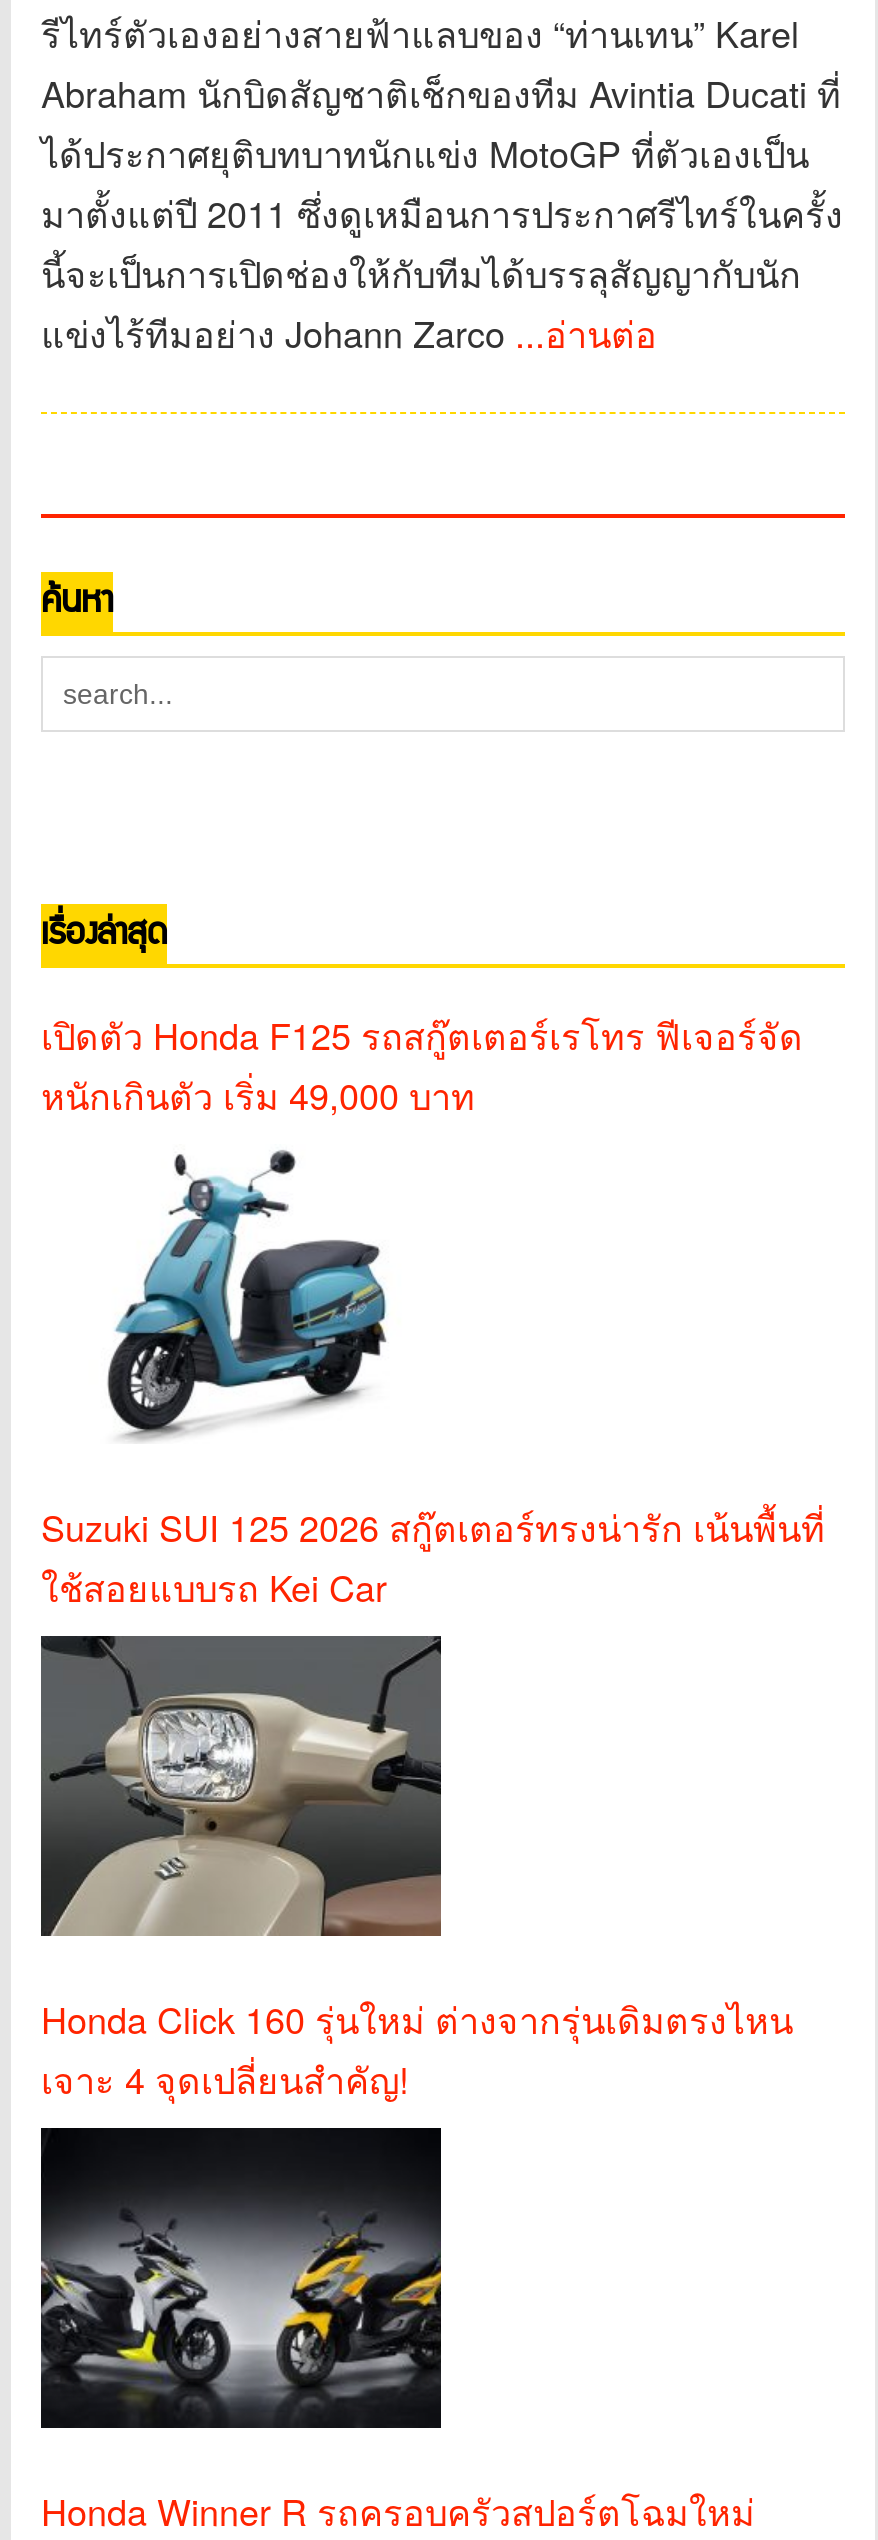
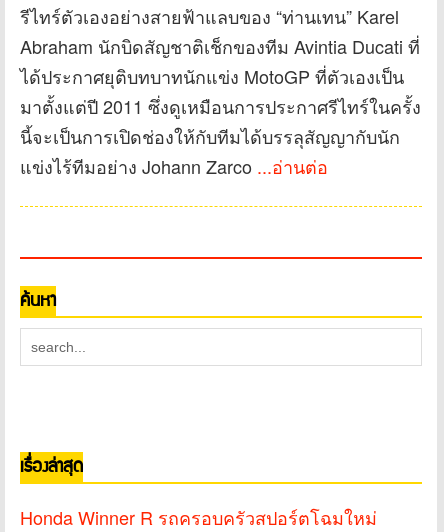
- เปิดตัว Honda F125 รถสกู๊ตเตอร์เรโทร ฟีเจอร์จัด
- หนักเกินตัว เริ่ม 49,000 บาท

- [image]
- Suzuki SUI 125 2026 สกู๊ตเตอร์ทรงน่ารัก เน้นพื้นที่
- ใช้สอยแบบรถ Kei Car

- [image]
- Honda Click 160 รุ่นใหม่ ต่างจากรุ่นเดิมตรงไหน
- เจาะ 4 จุดเปลี่ยนสำคัญ!

- [image]
